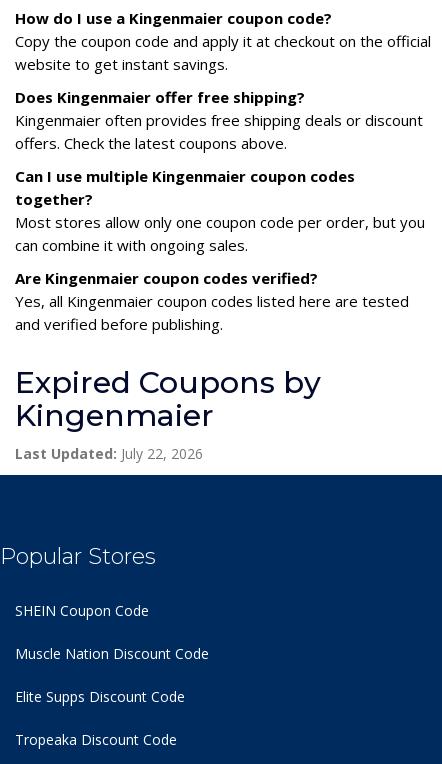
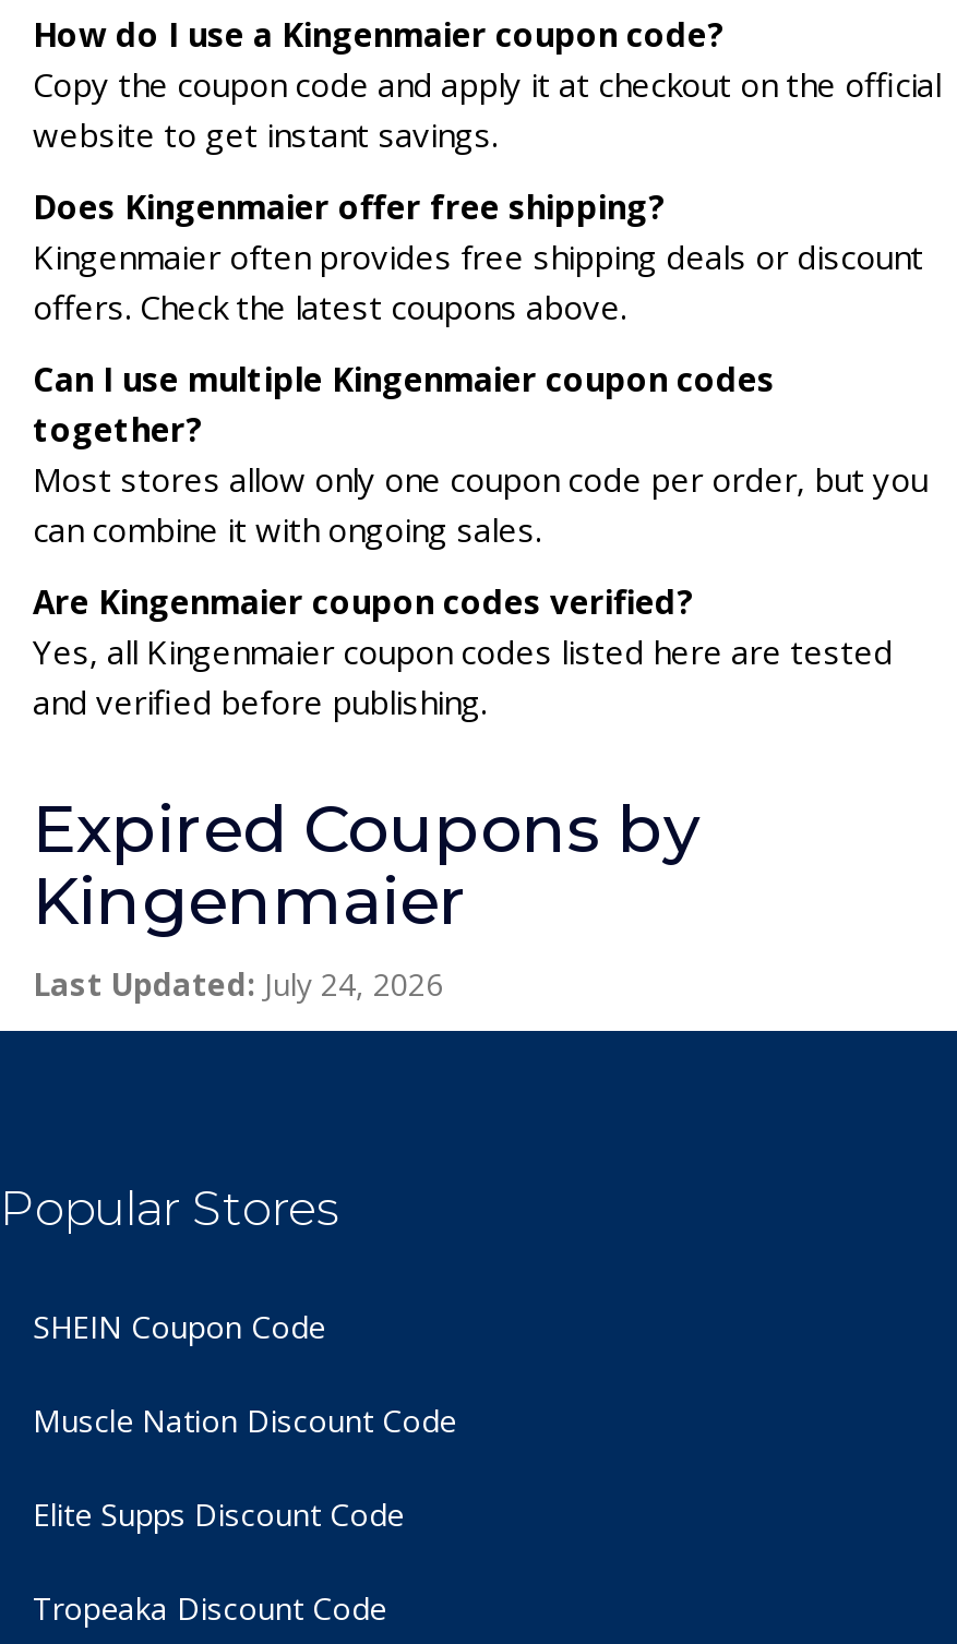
- Last Updated: July 22, 2026
+ Last Updated: July 24, 2026
